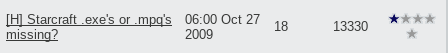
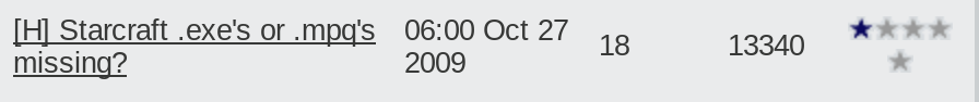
- 13330
+ 13340
